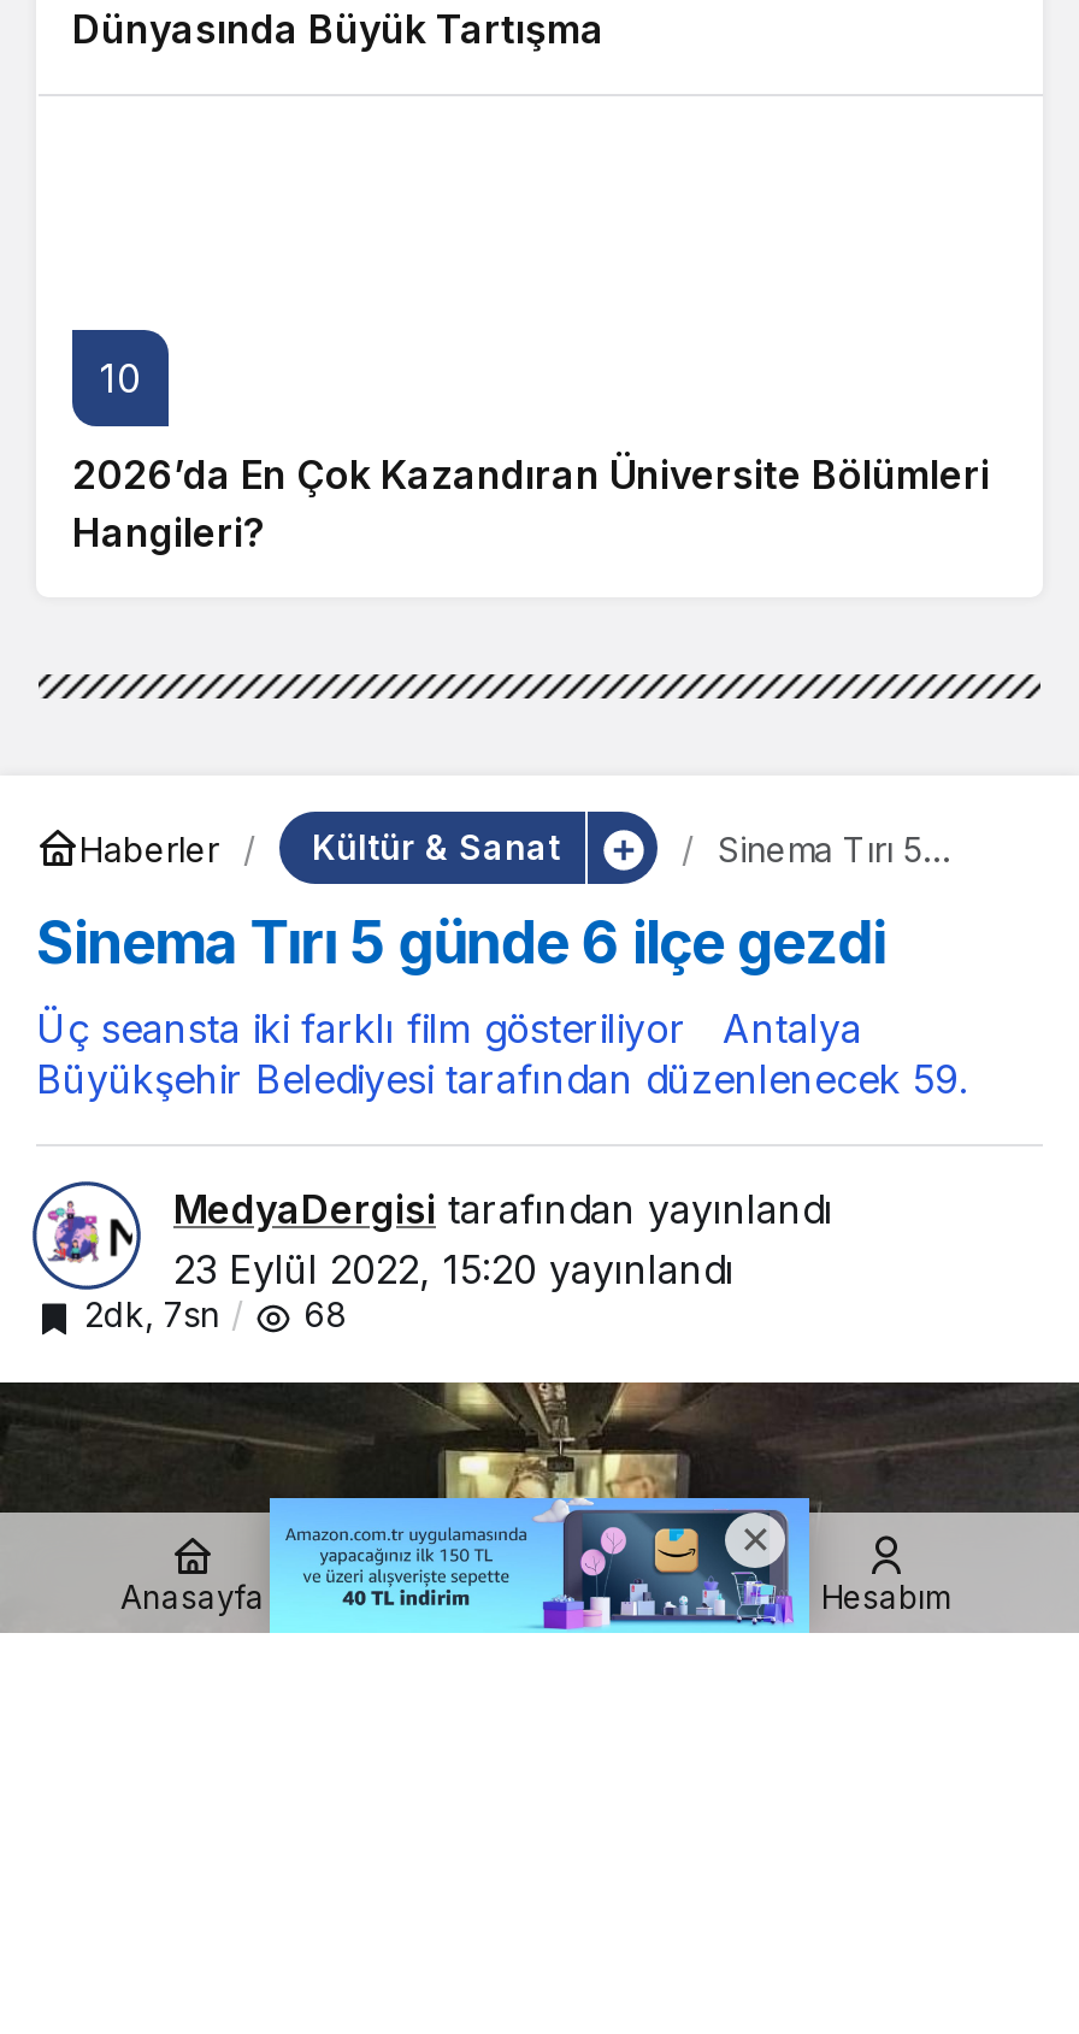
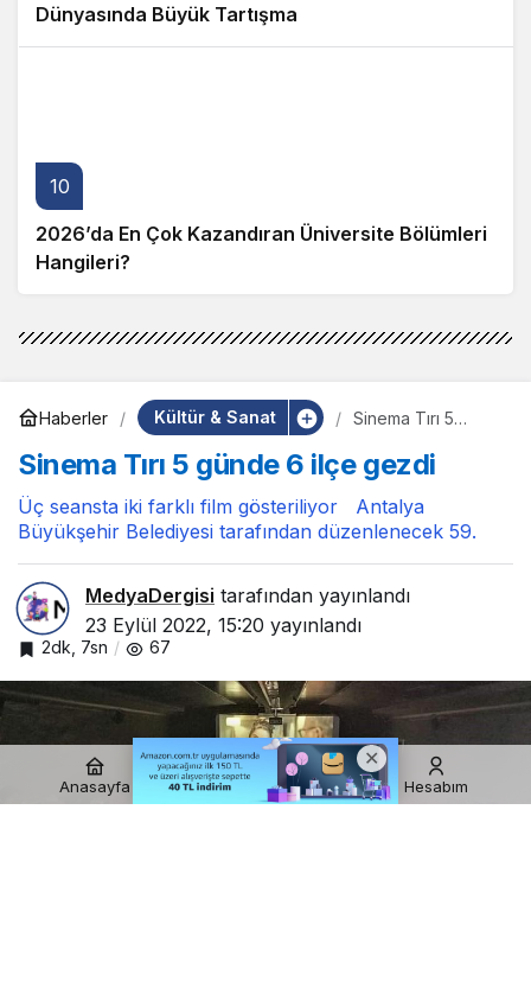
- 68
+ 67
